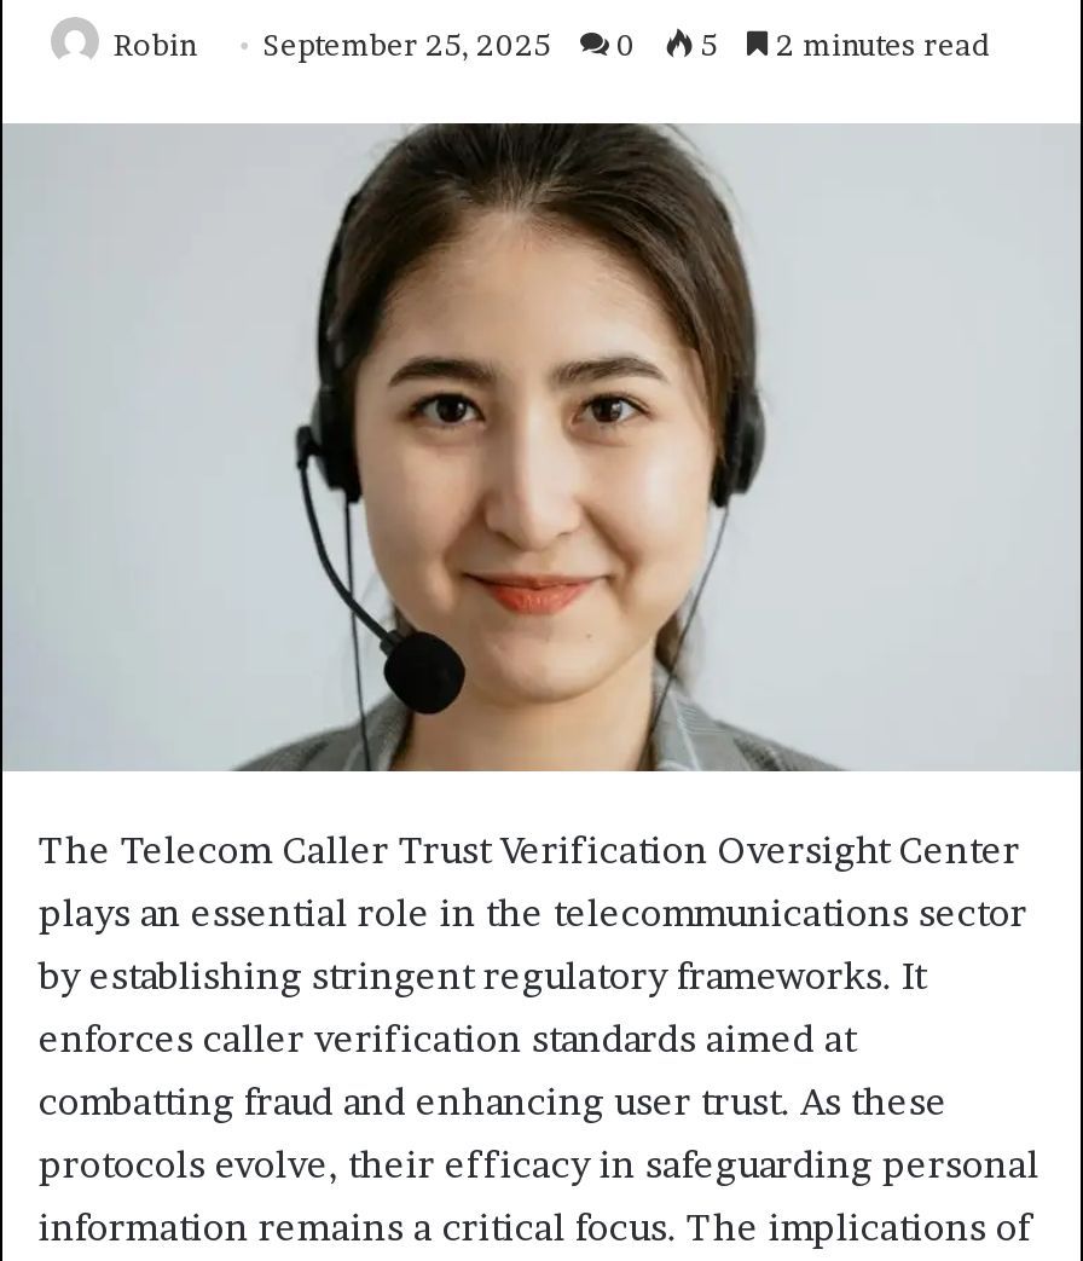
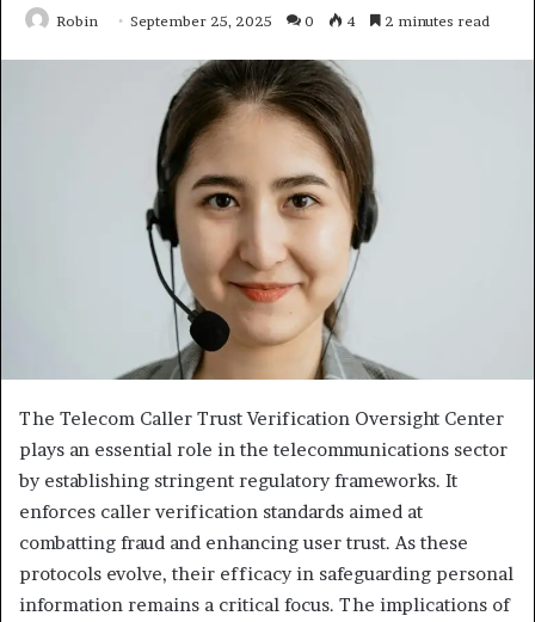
- Robin September 25, 2025 0 5 2 minutes read
+ Robin September 25, 2025 0 4 2 minutes read
